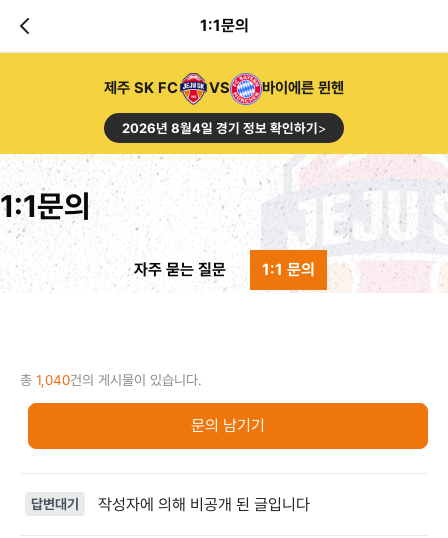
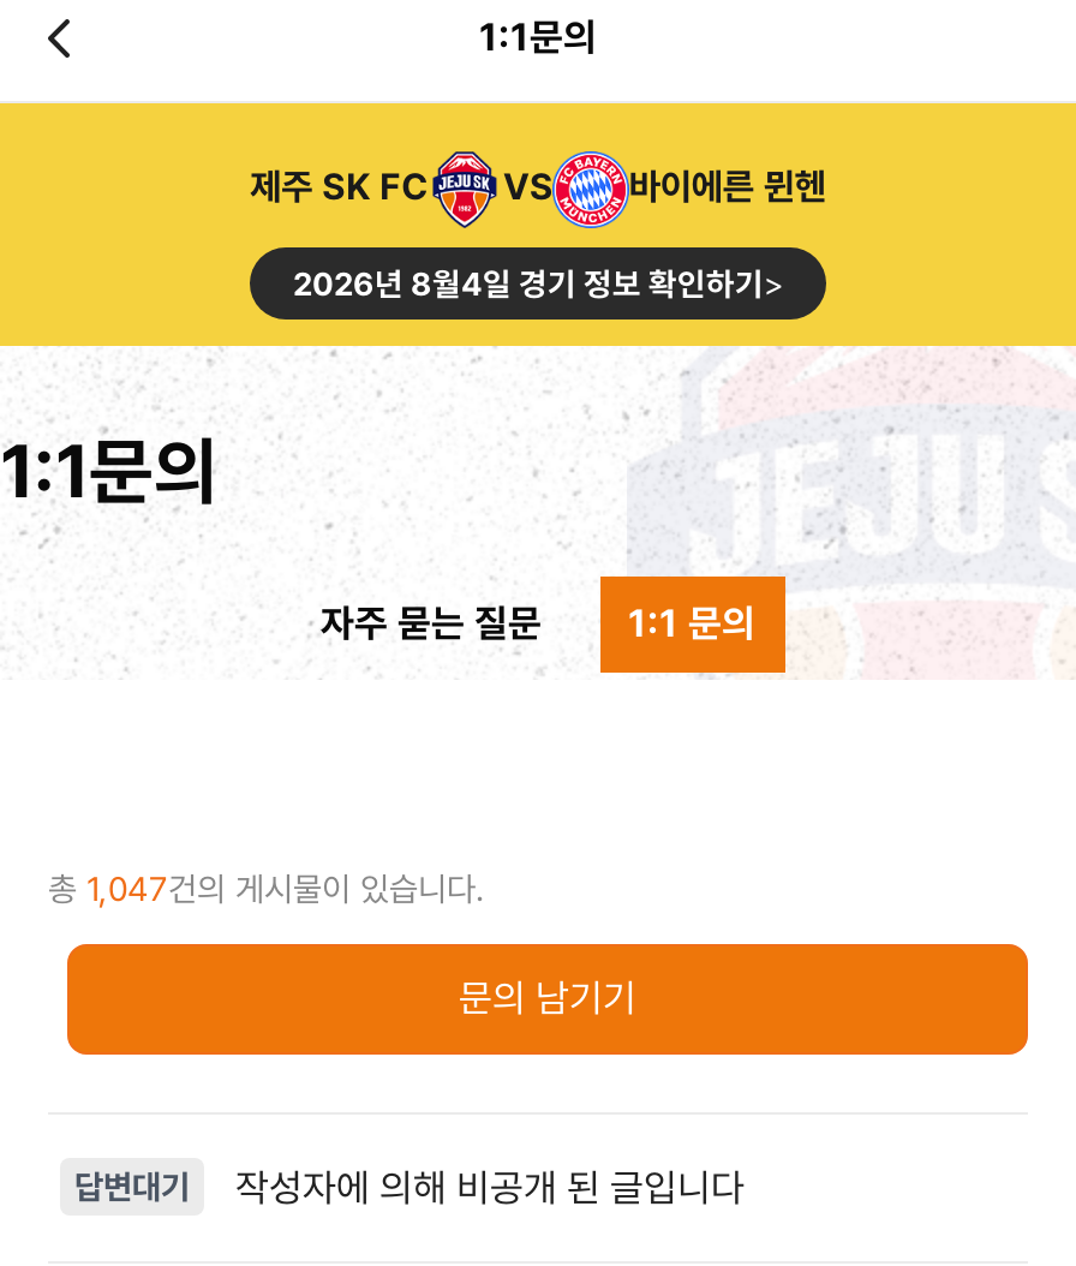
- 총 1,040건의 게시물이 있습니다.
+ 총 1,047건의 게시물이 있습니다.
